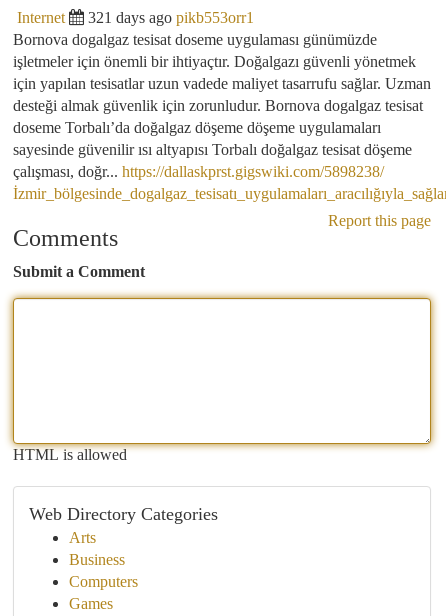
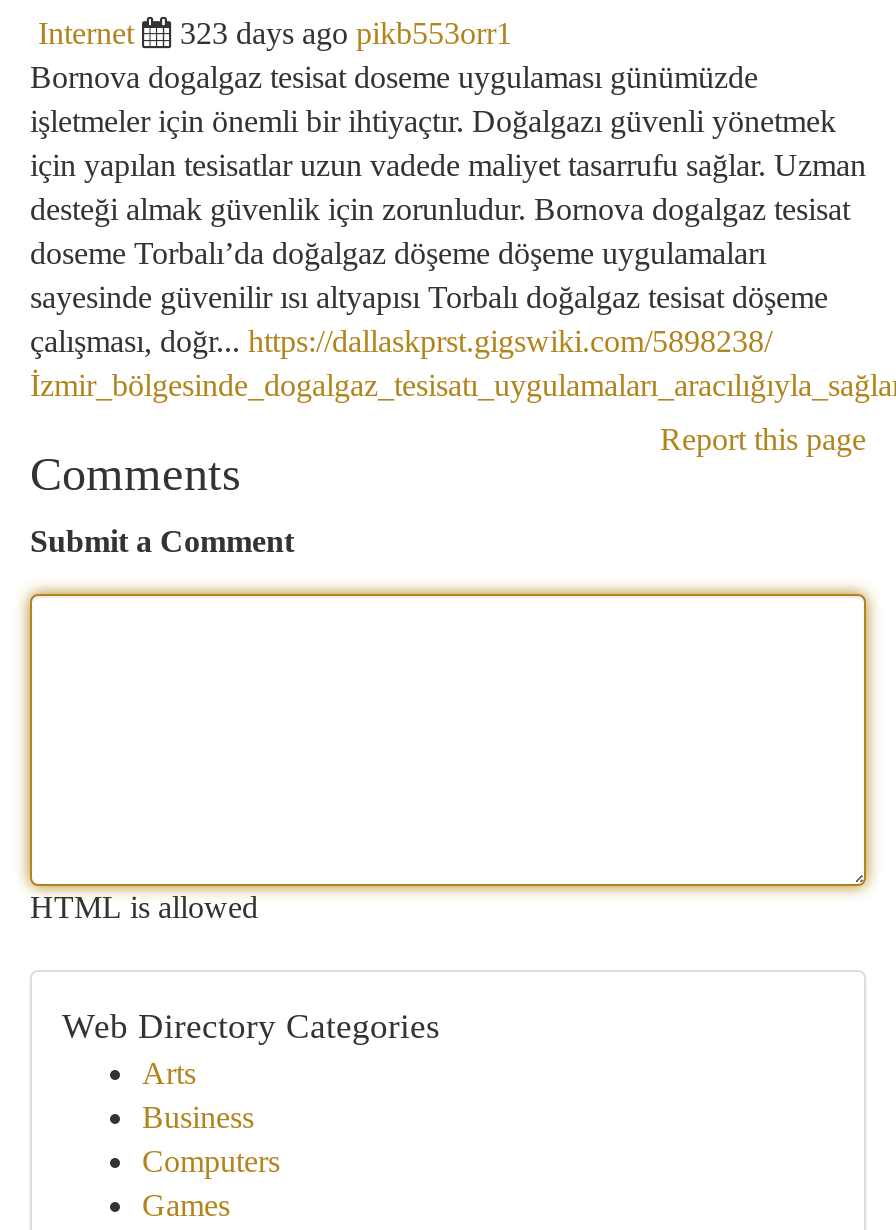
- 321 days ago pikb553orr1
+ 323 days ago pikb553orr1
